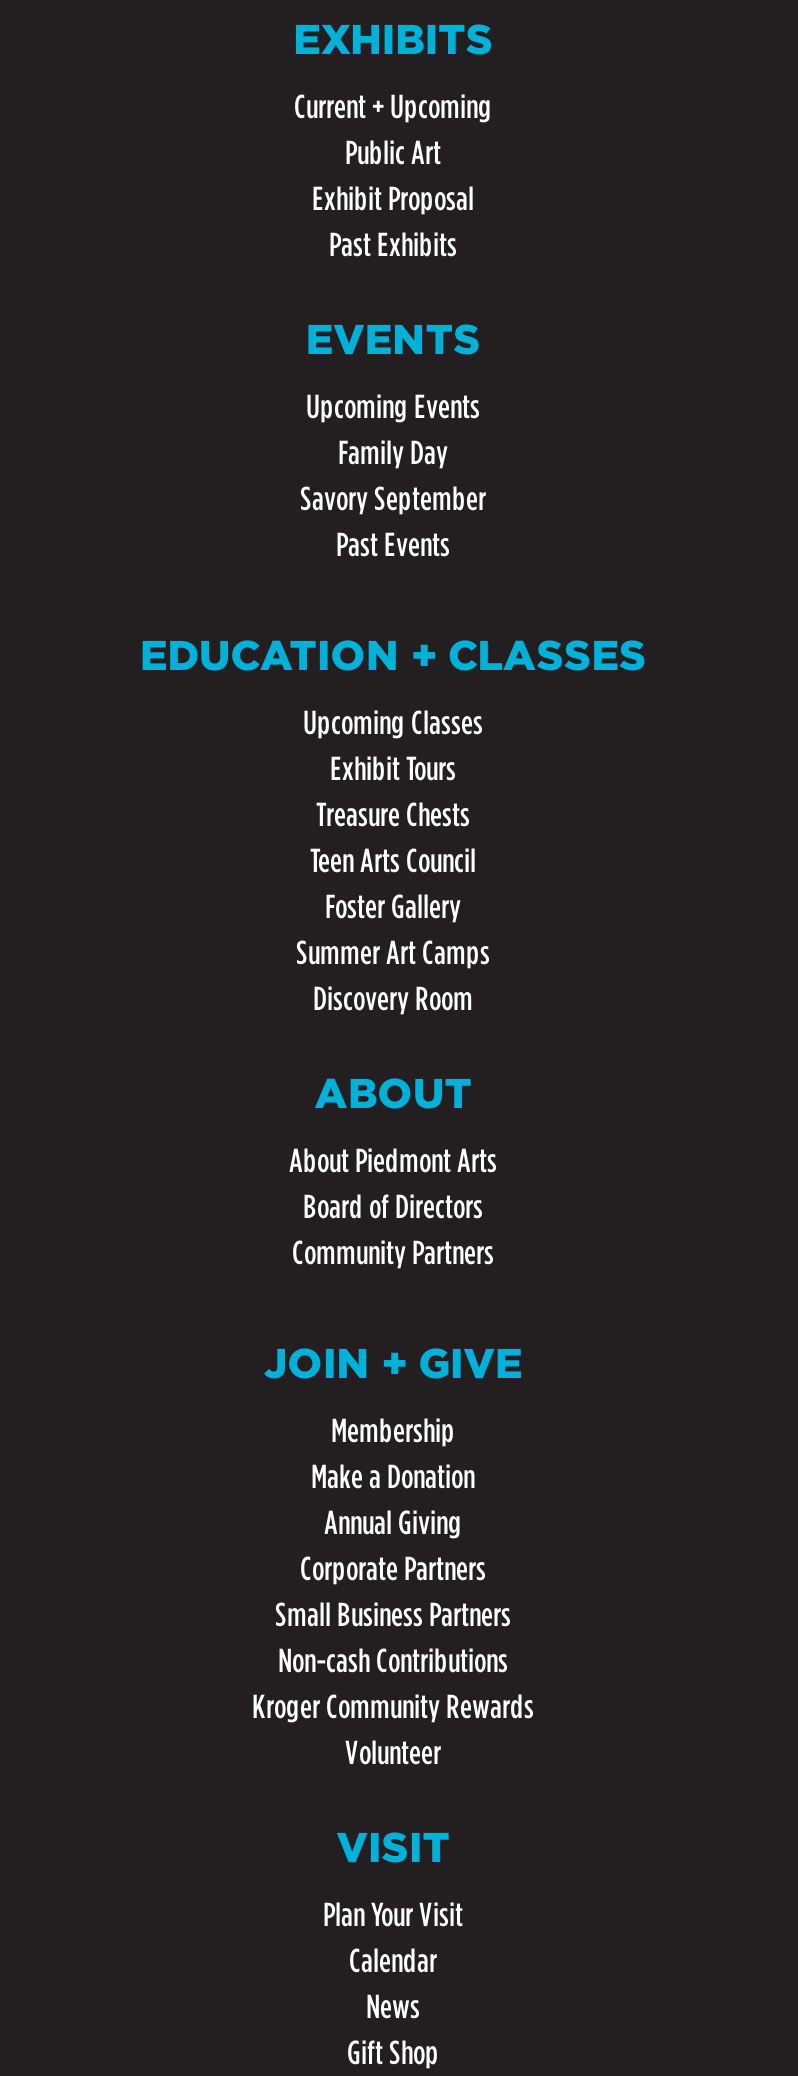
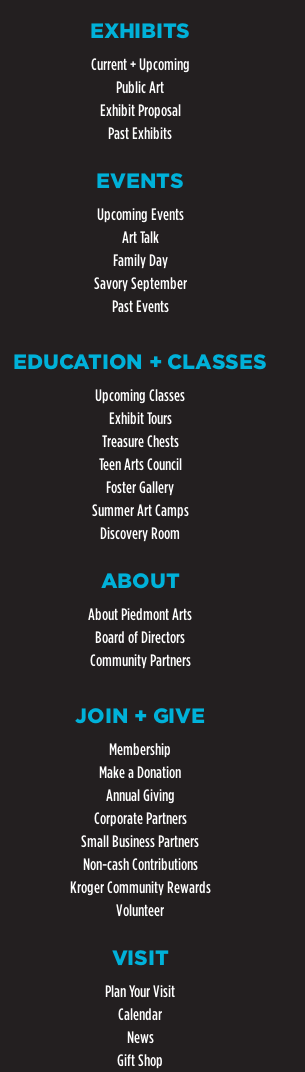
+ Art Talk
